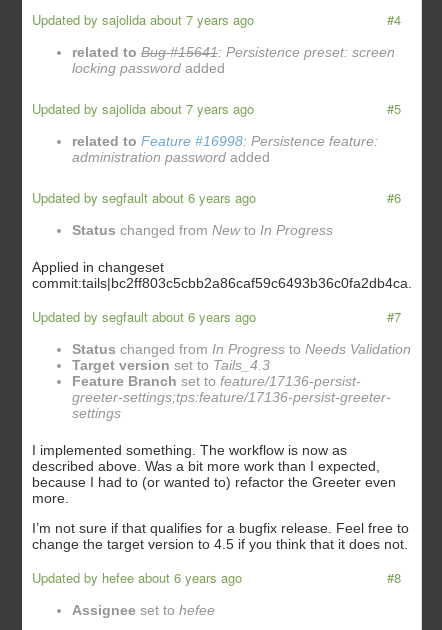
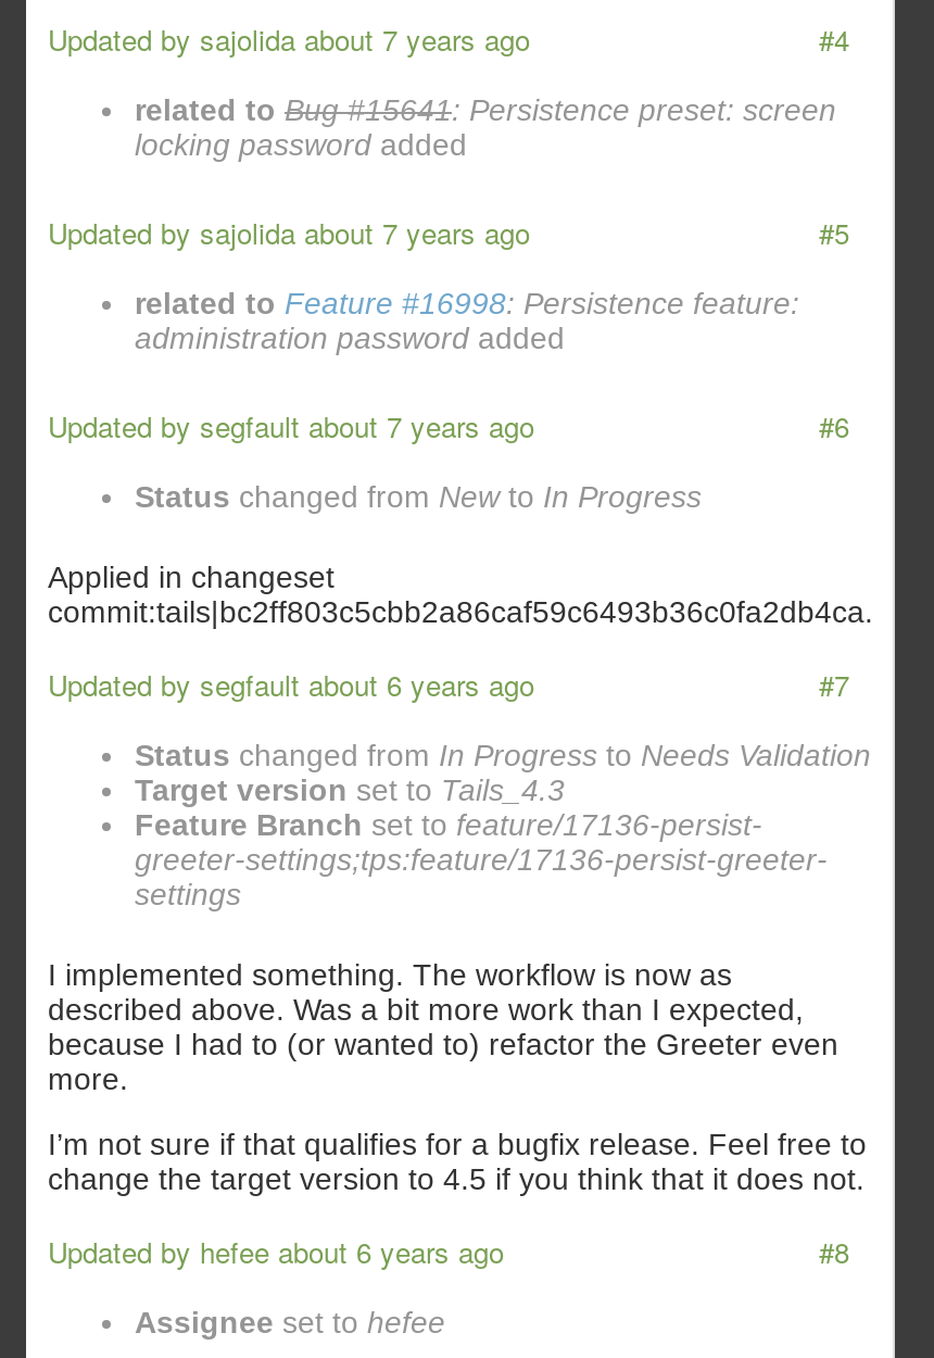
- Updated by segfault about 6 years ago
+ Updated by segfault about 7 years ago
